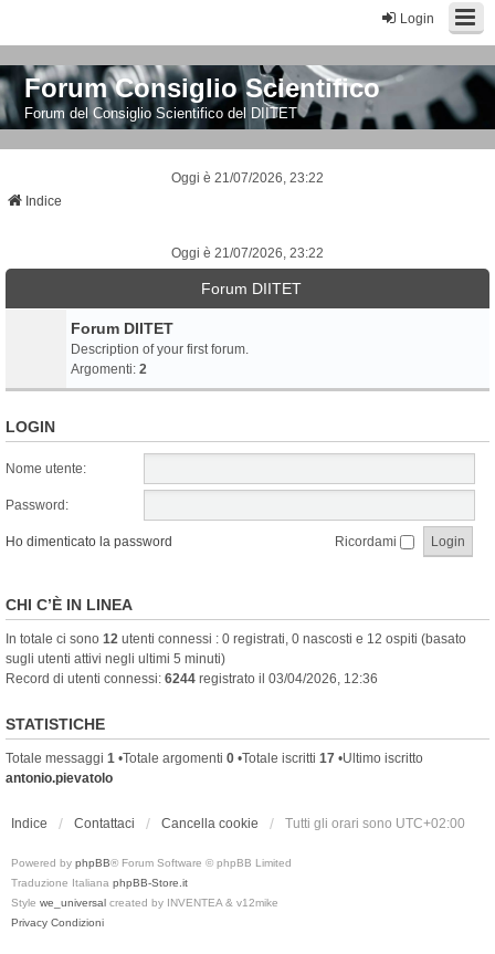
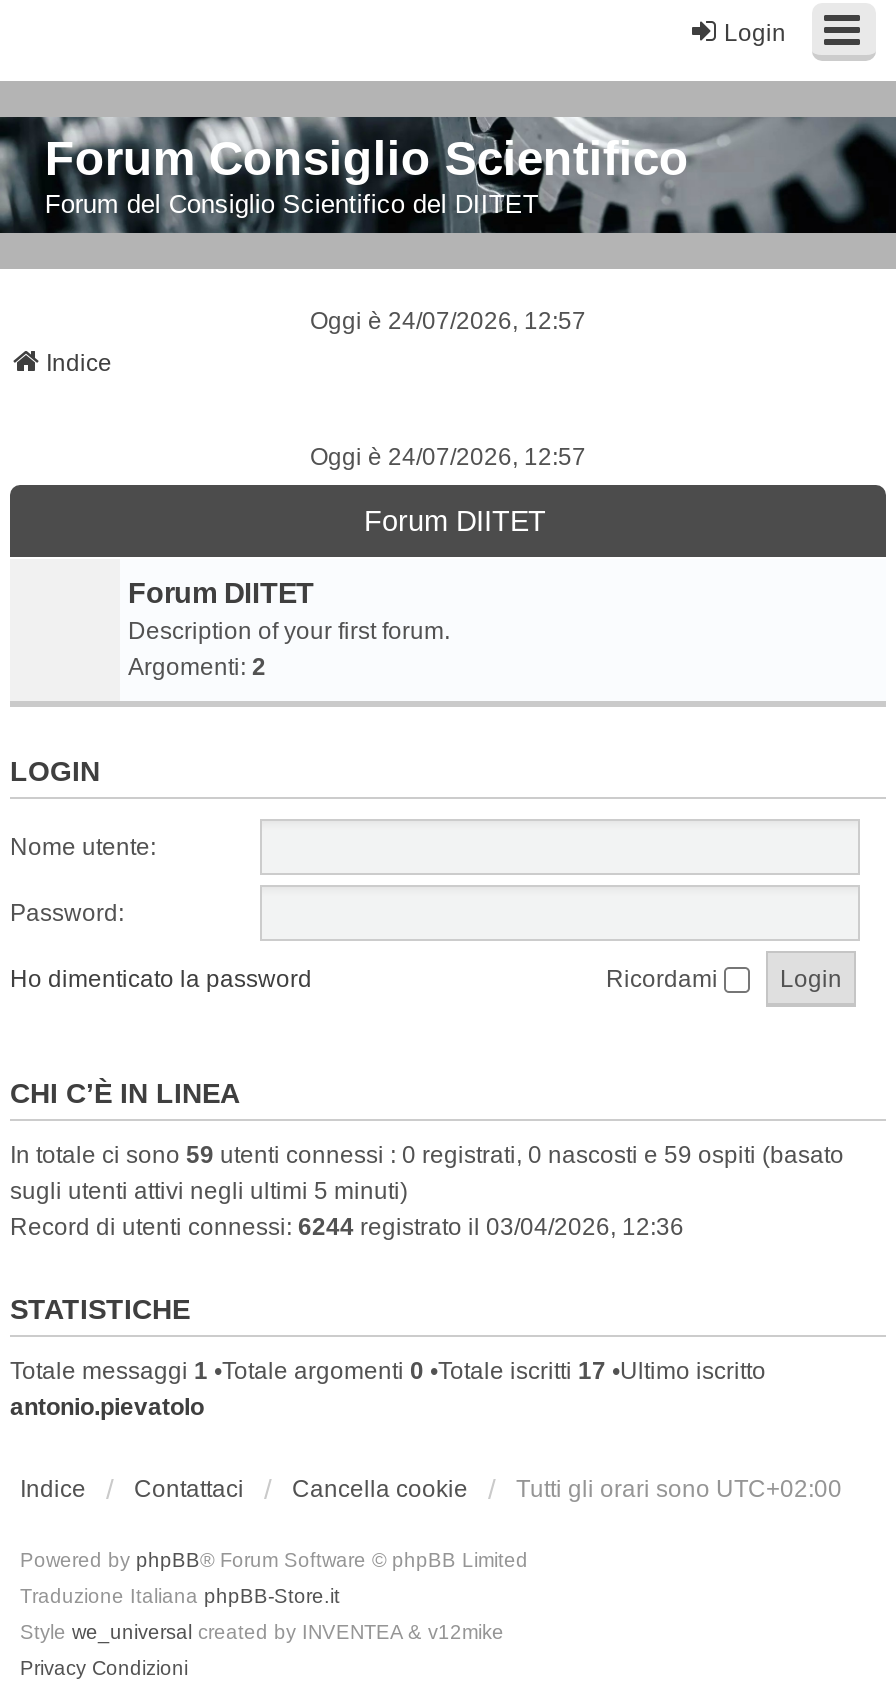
- Oggi è 21/07/2026, 23:22
+ Oggi è 24/07/2026, 12:57

- Oggi è 21/07/2026, 23:22
+ Oggi è 24/07/2026, 12:57

- In totale ci sono 12 utenti connessi : 0 registrati, 0 nascosti e 12 ospiti (basato
+ In totale ci sono 59 utenti connessi : 0 registrati, 0 nascosti e 59 ospiti (basato
